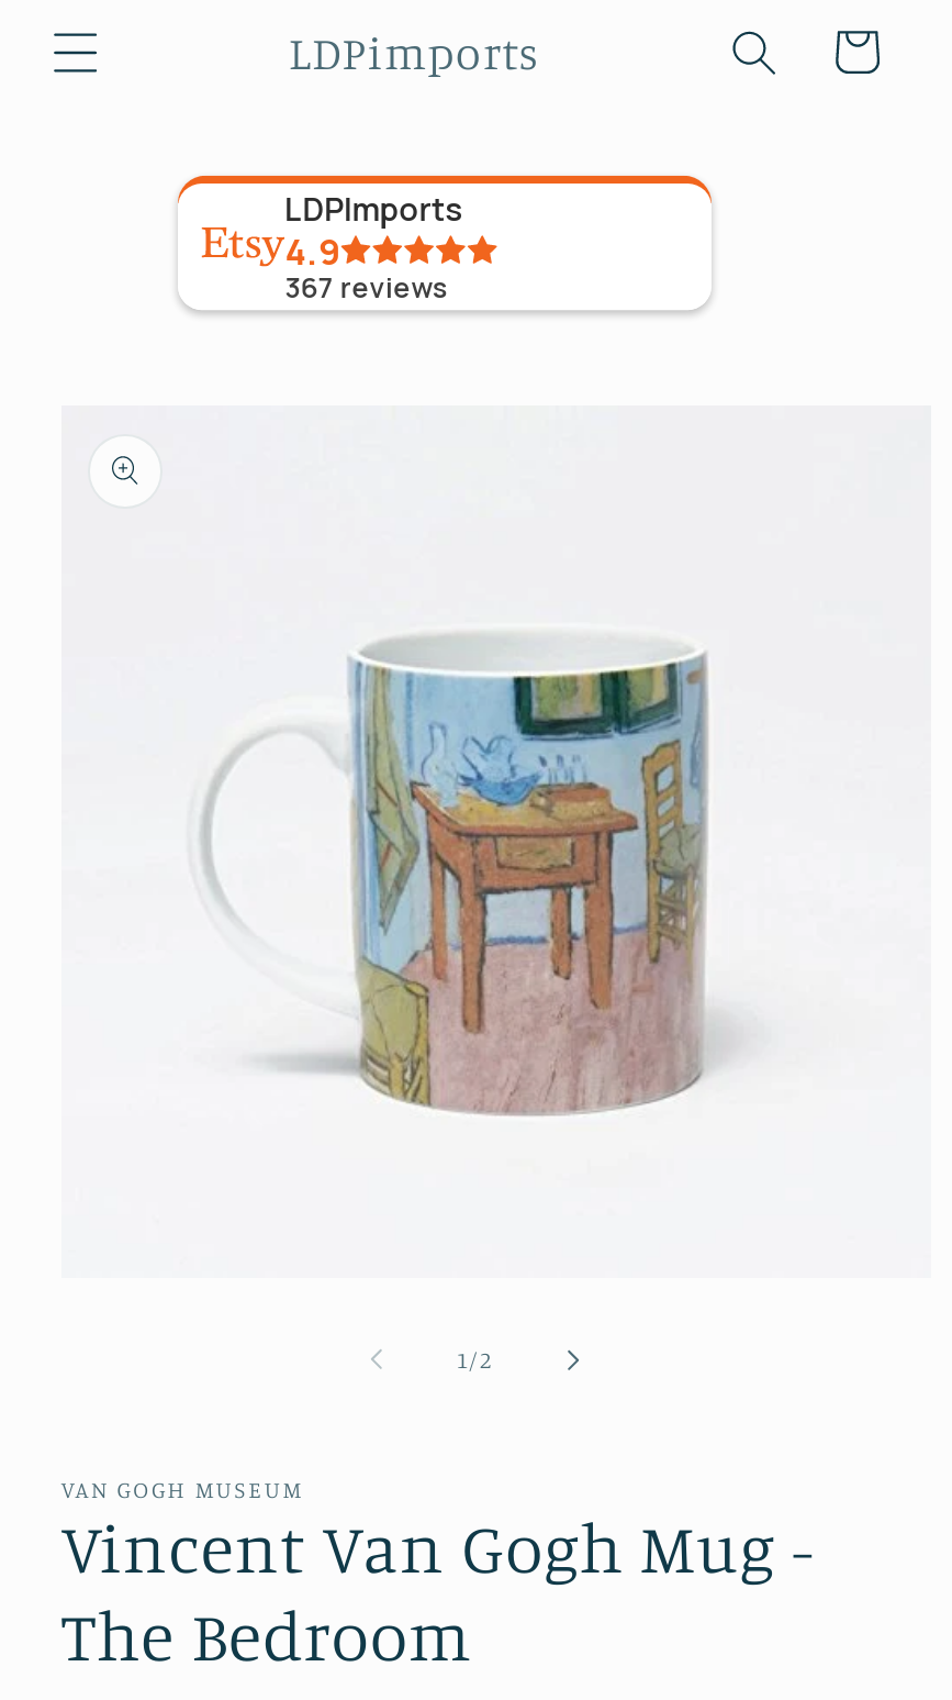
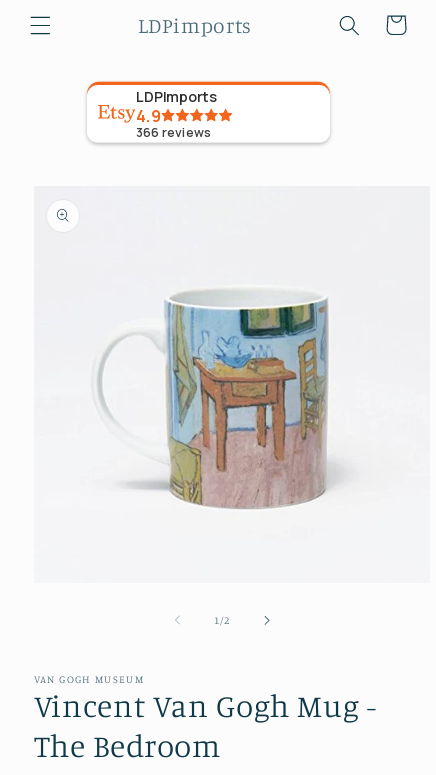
- 367 reviews
+ 366 reviews
